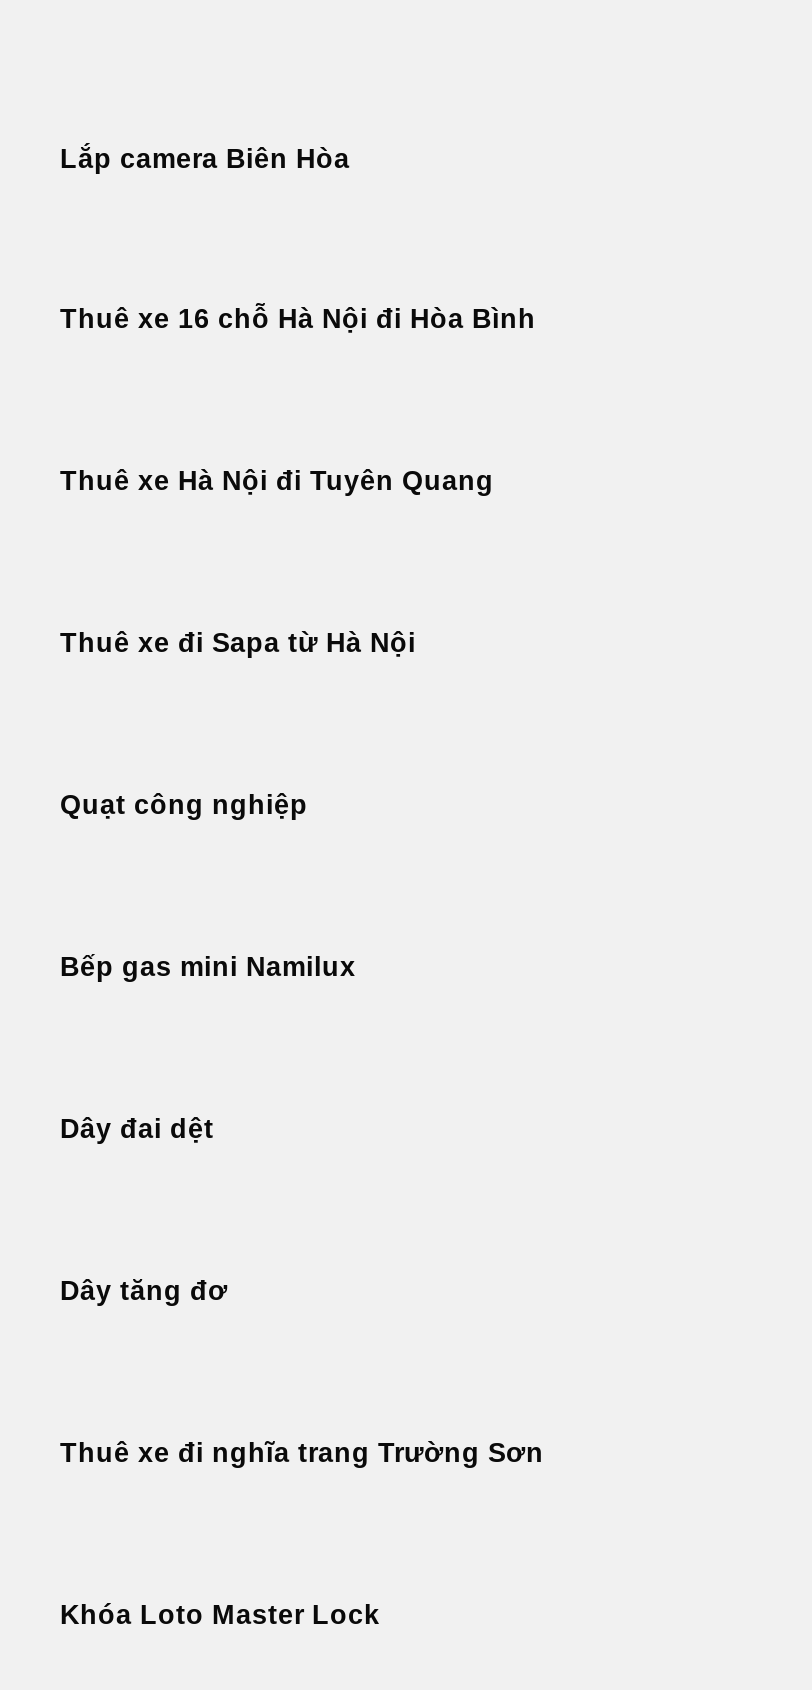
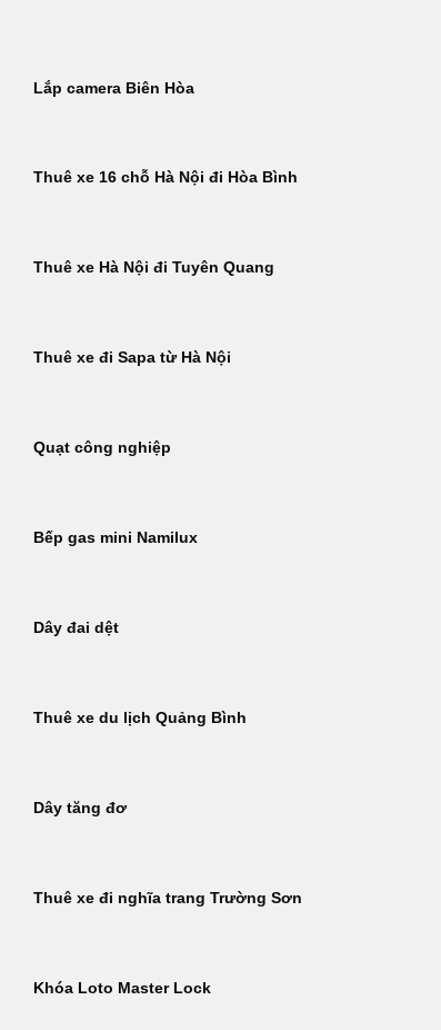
+ Thuê xe du lịch Quảng Bình
